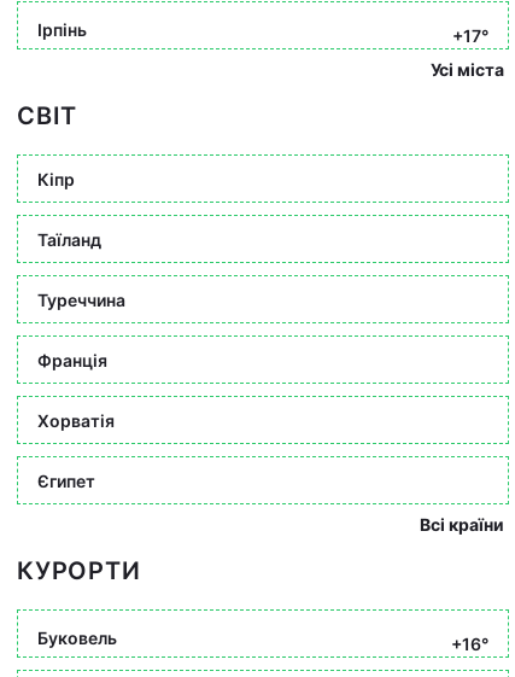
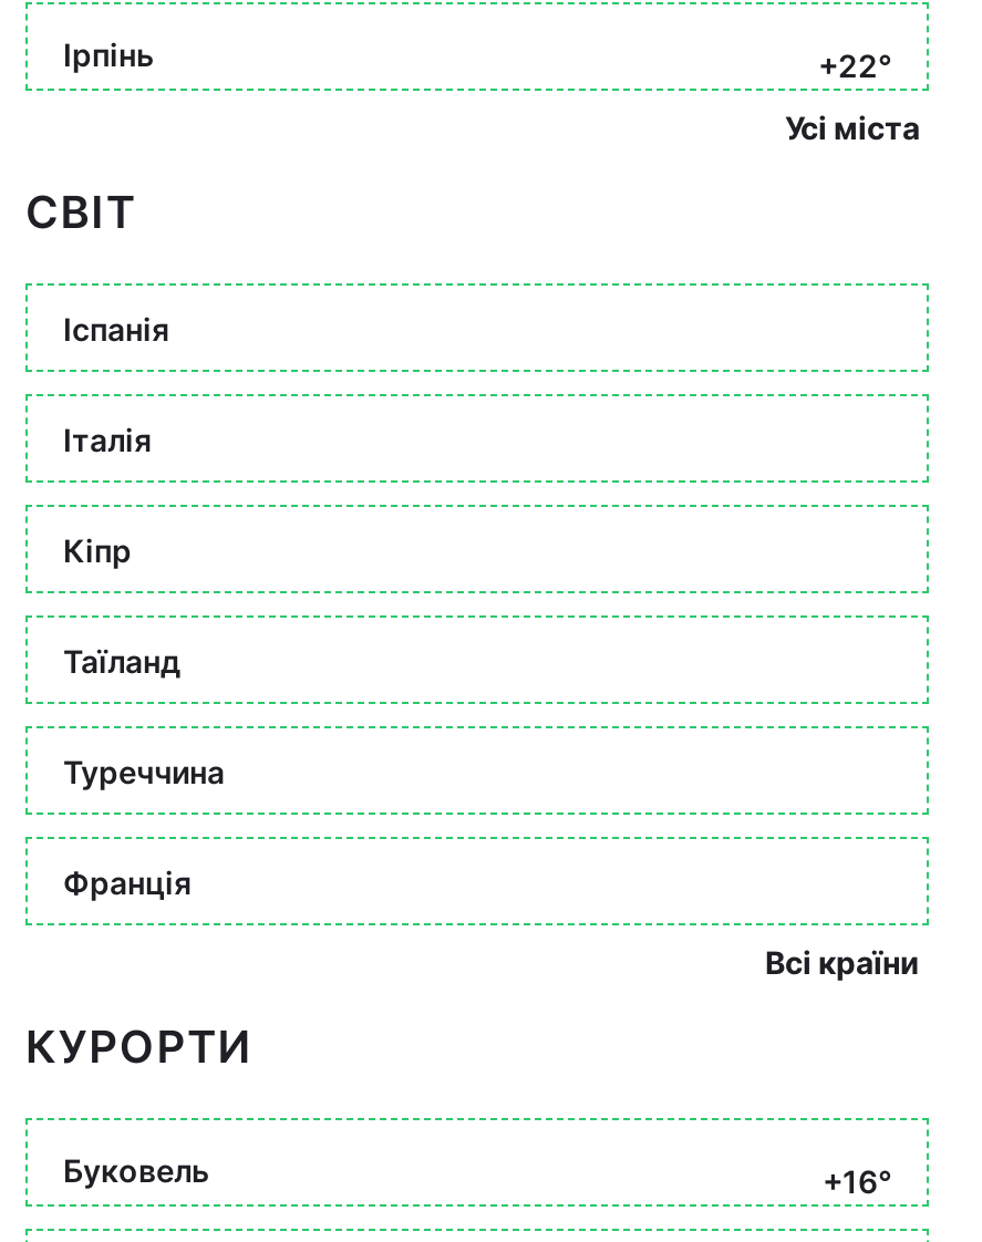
- +17°
+ +22°

+ Іспанія
+ Італія

moved down: Кіпр | Таїланд | Туреччина | Франція

- Хорватія
- Єгипет
